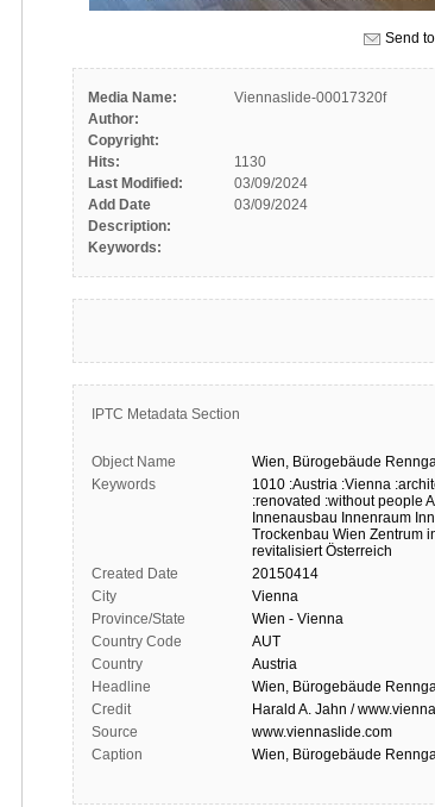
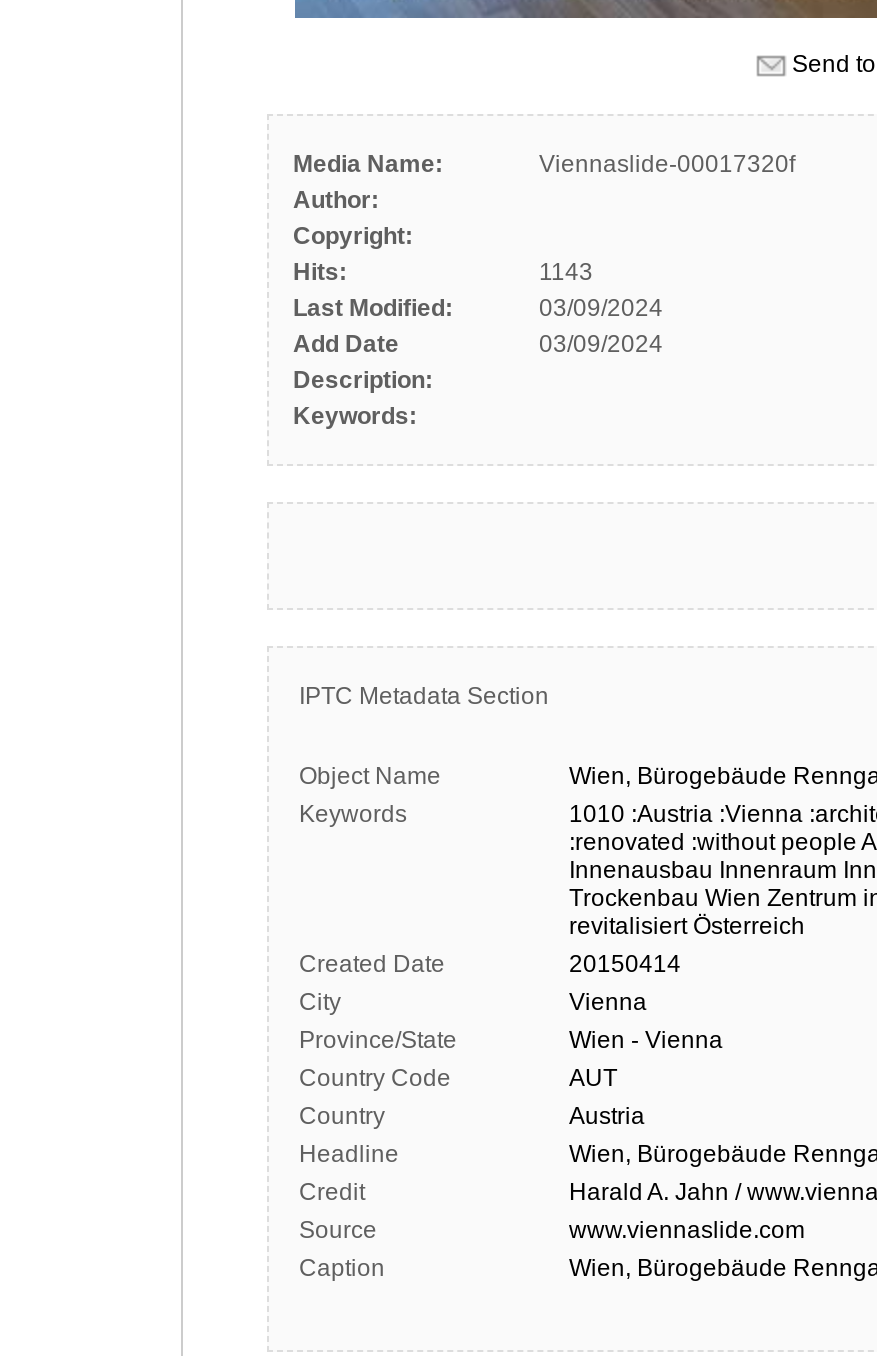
- 1130
+ 1143
